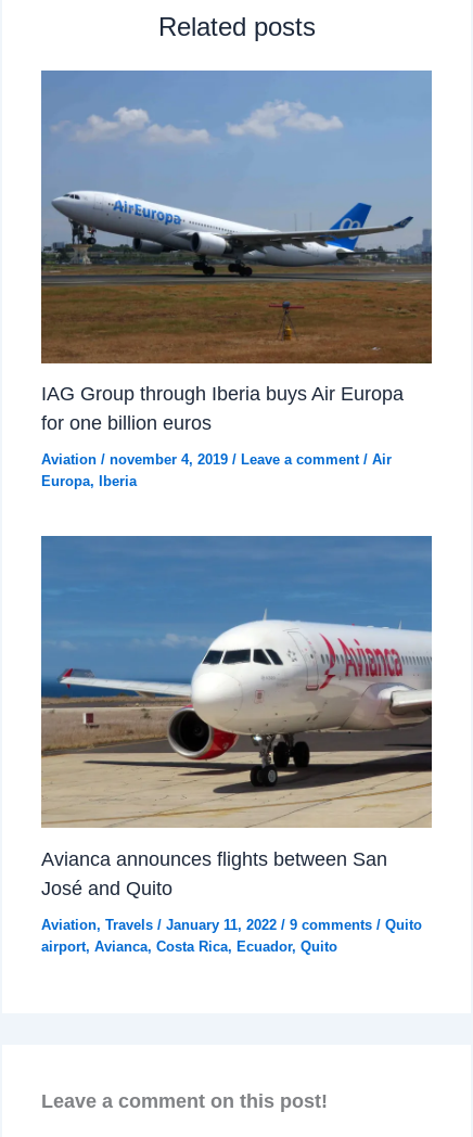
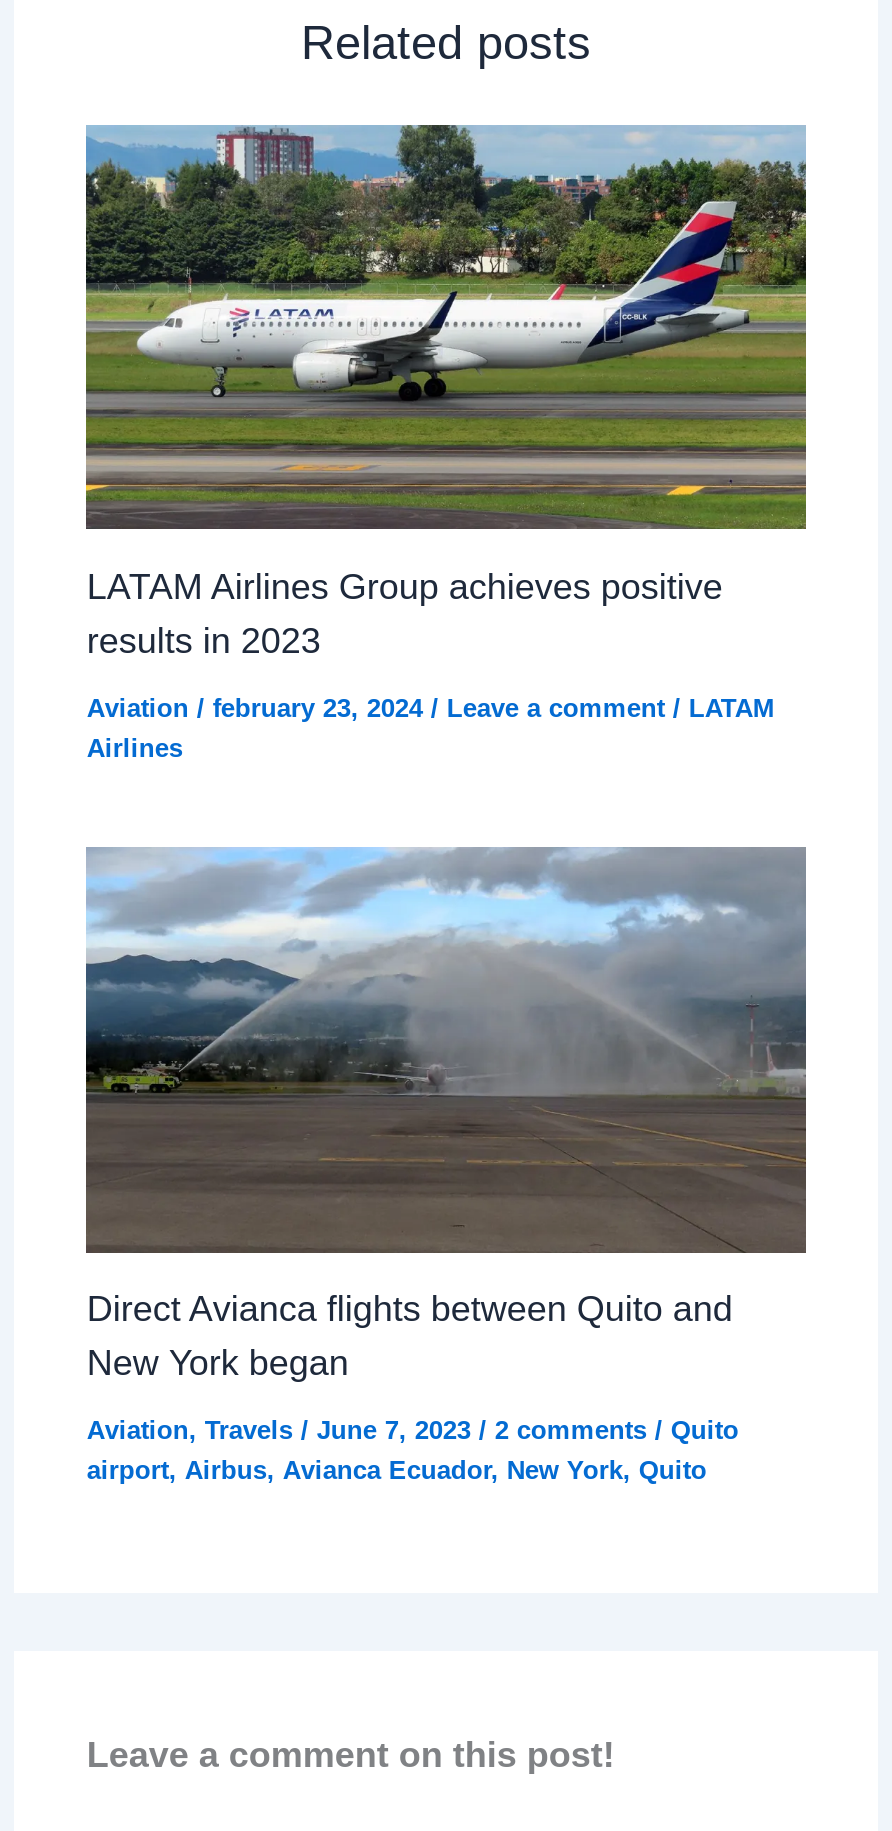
- [image]
- IAG Group through Iberia buys Air Europa
- for one billion euros
+ [image]
+ LATAM Airlines Group achieves positive
+ results in 2023

- Aviation / november 4, 2019 / Leave a comment / Air
- Europa, Iberia
+ Aviation / february 23, 2024 / Leave a comment / LATAM
+ Airlines

- [image]
- Avianca announces flights between San
- José and Quito
+ [image]
+ Direct Avianca flights between Quito and
+ New York began

- Aviation, Travels / January 11, 2022 / 9 comments / Quito
- airport, Avianca, Costa Rica, Ecuador, Quito
+ Aviation, Travels / June 7, 2023 / 2 comments / Quito
+ airport, Airbus, Avianca Ecuador, New York, Quito
